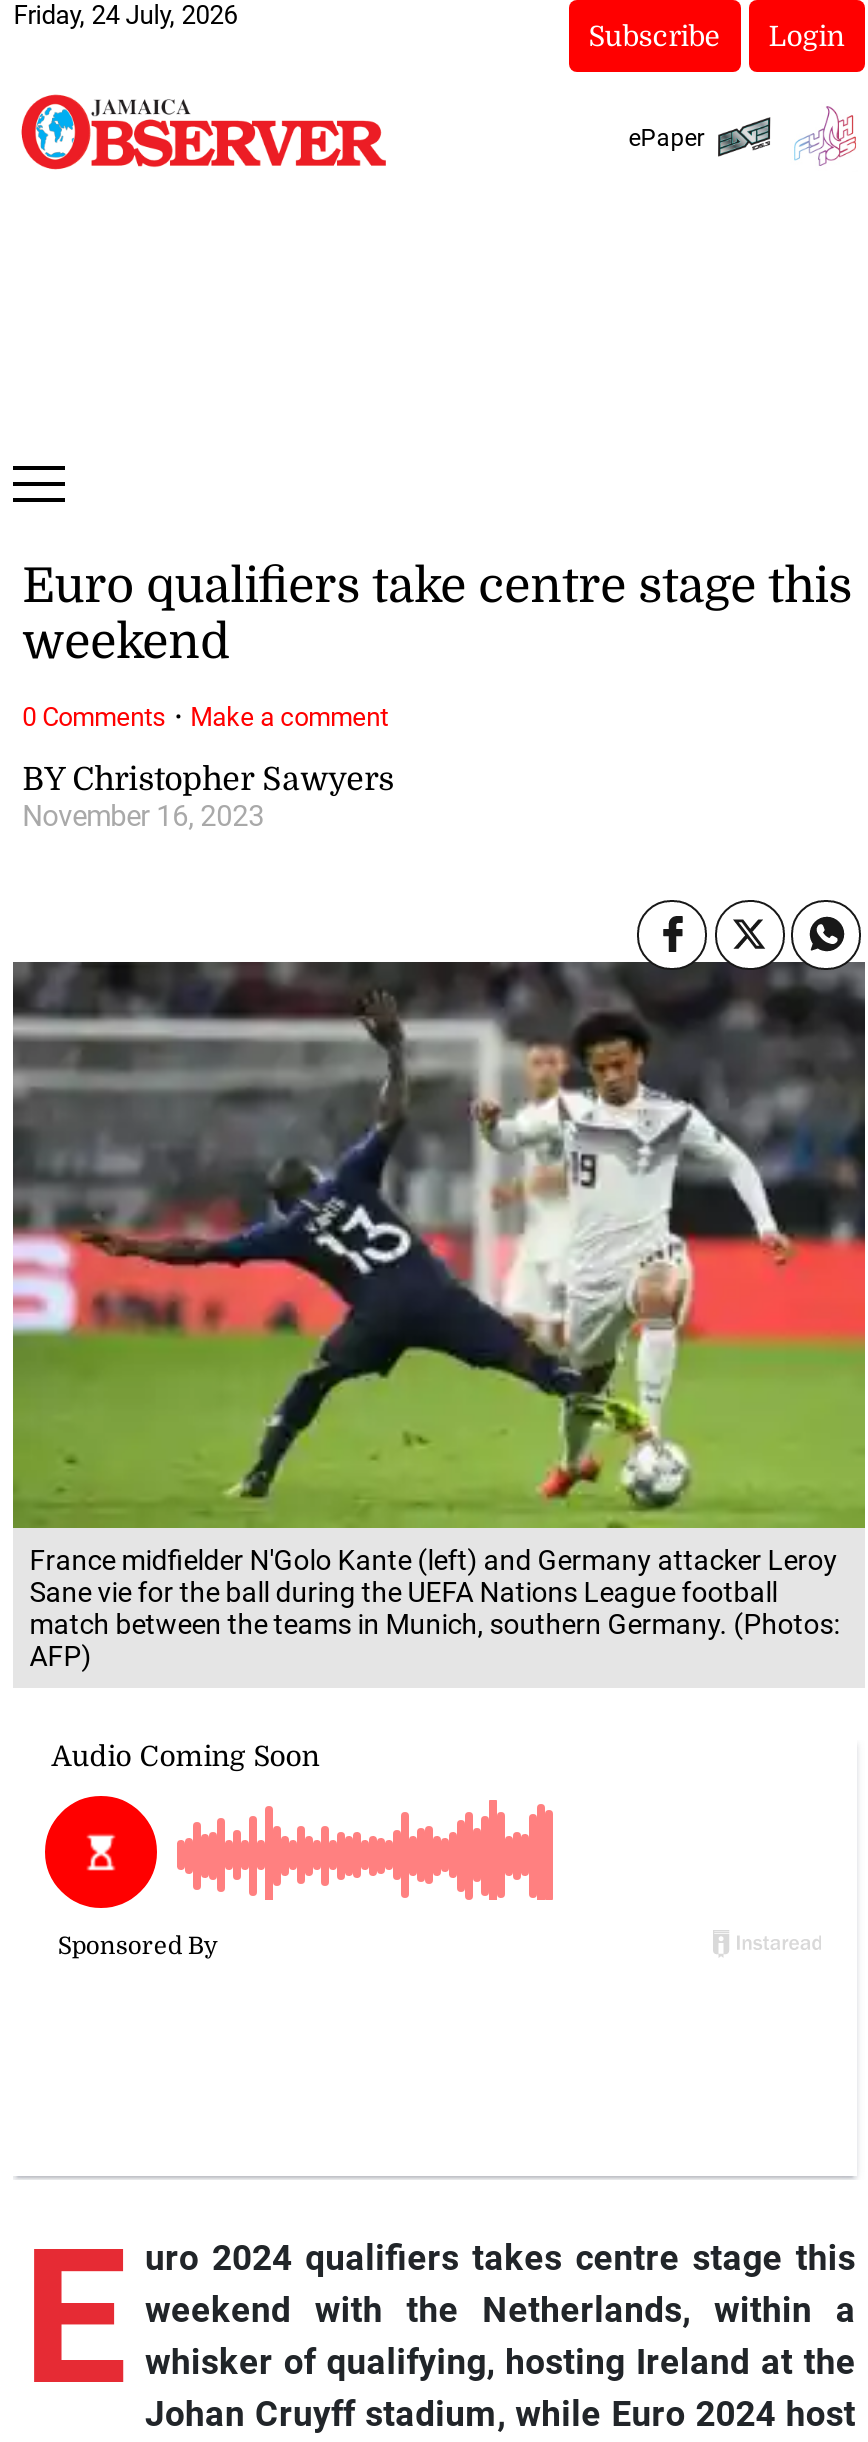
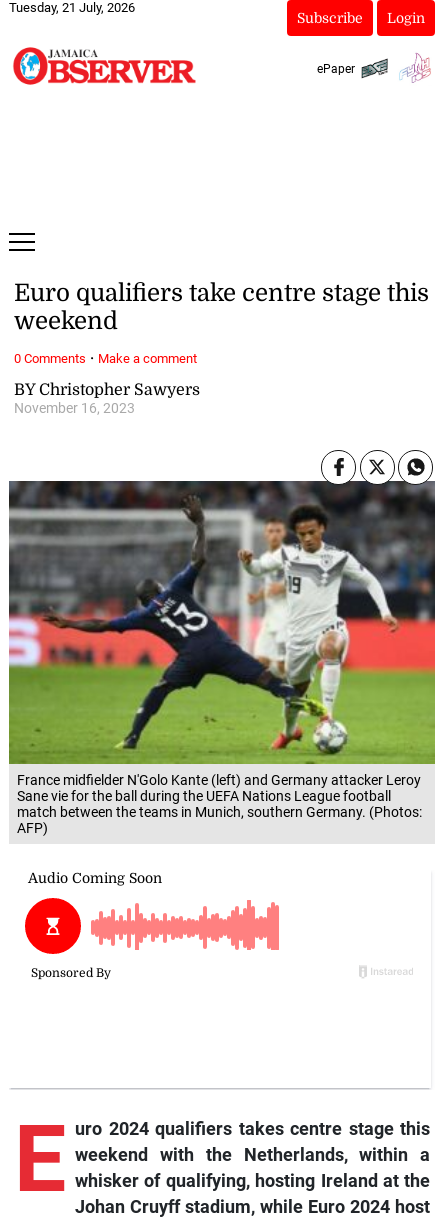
- Friday, 24 July, 2026
+ Tuesday, 21 July, 2026
